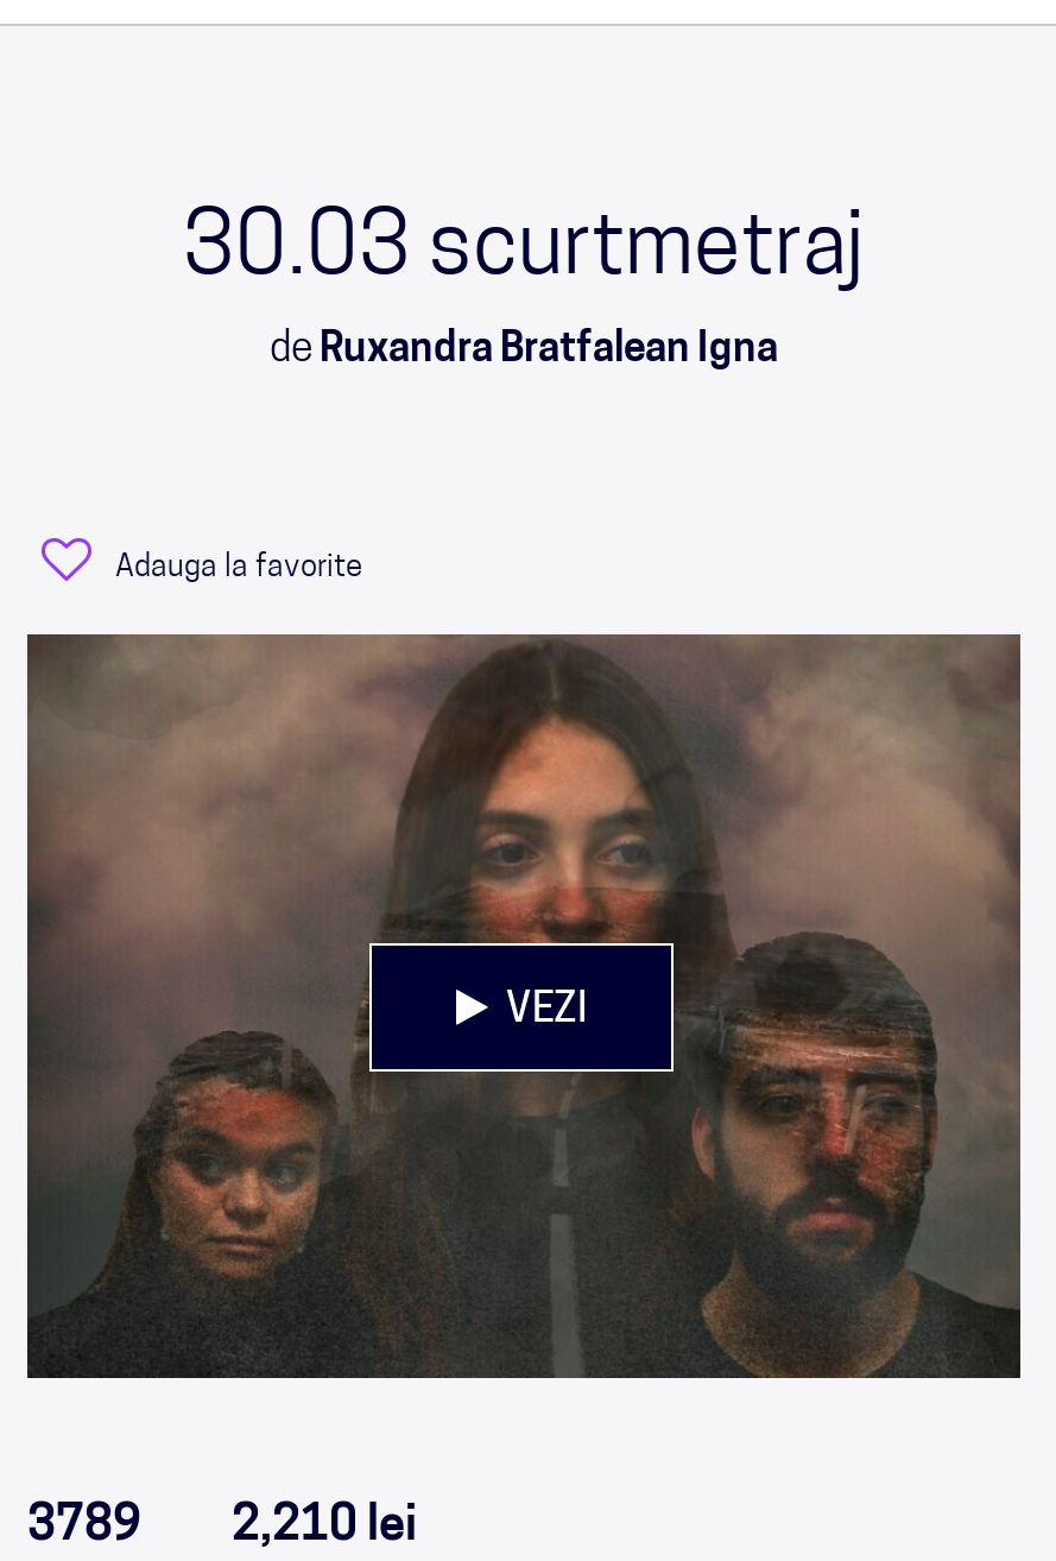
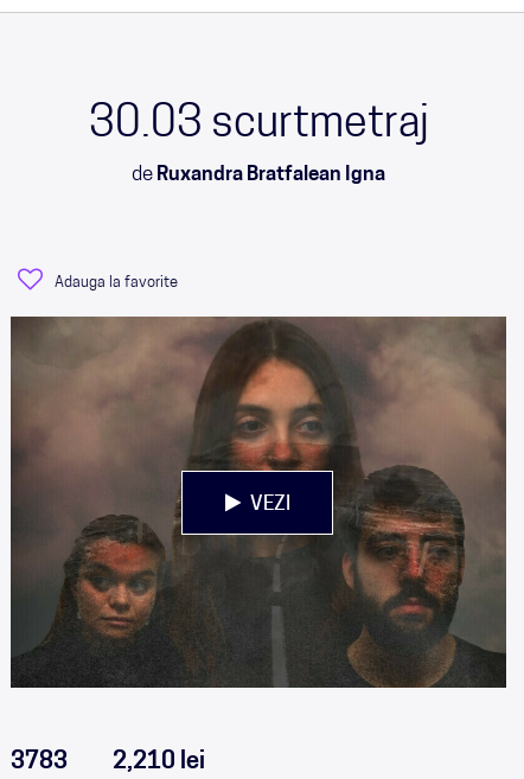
- 3789 2,210 lei
+ 3783 2,210 lei
